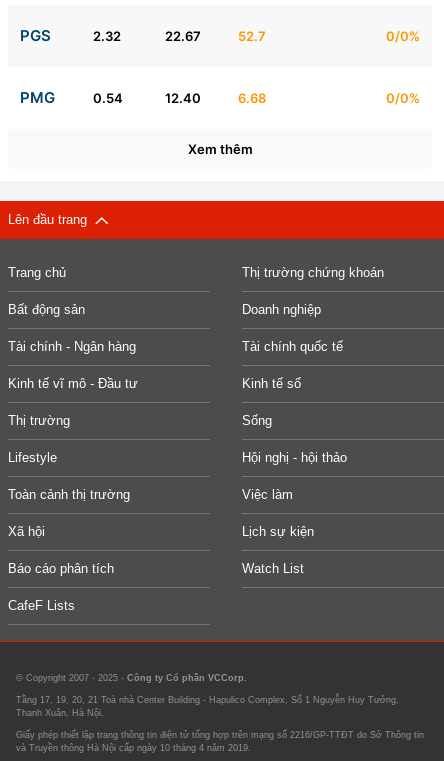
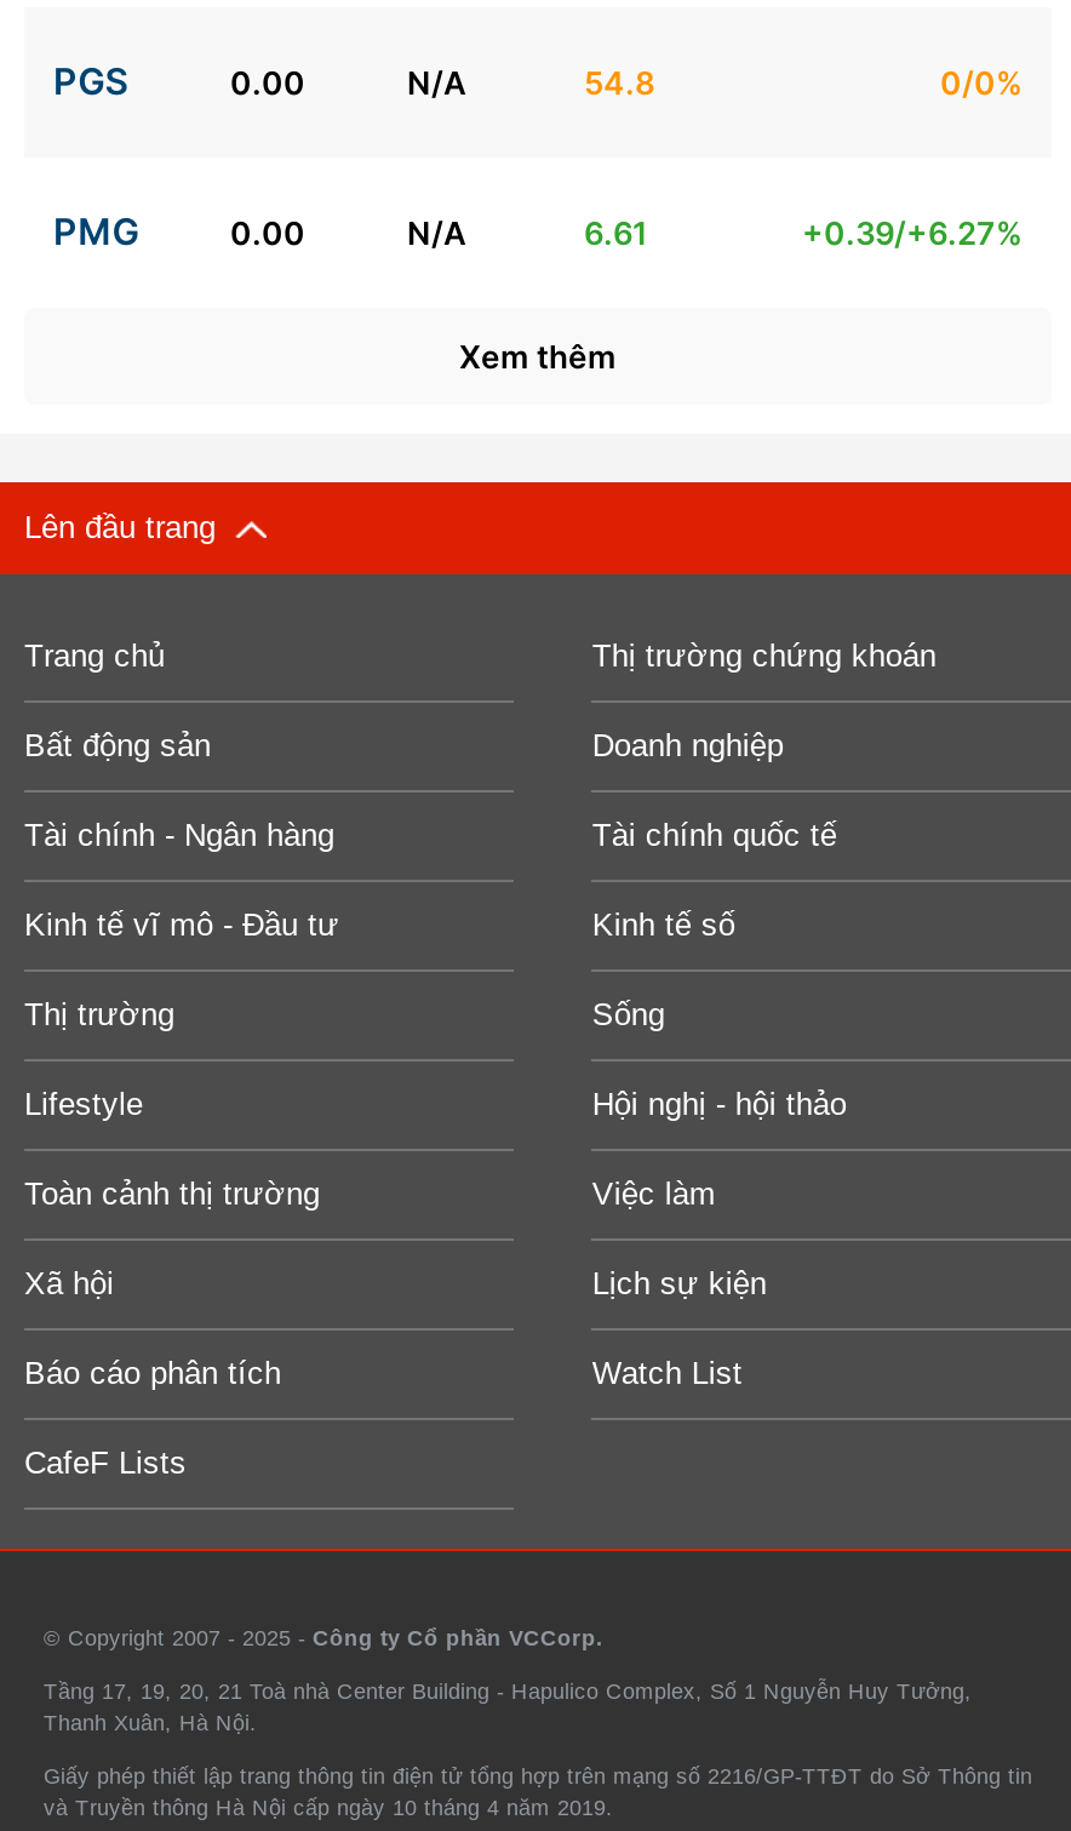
- 2.32
- 22.67
- 52.7
+ 0.00
+ N/A
+ 54.8

- 0.54
- 12.40
- 6.68
- 0/0%
+ 0.00
+ N/A
+ 6.61
+ +0.39/+6.27%
